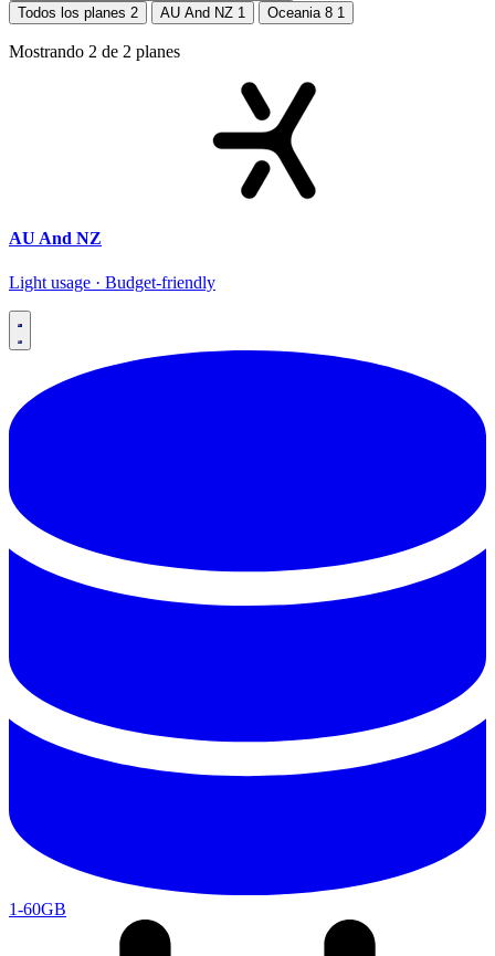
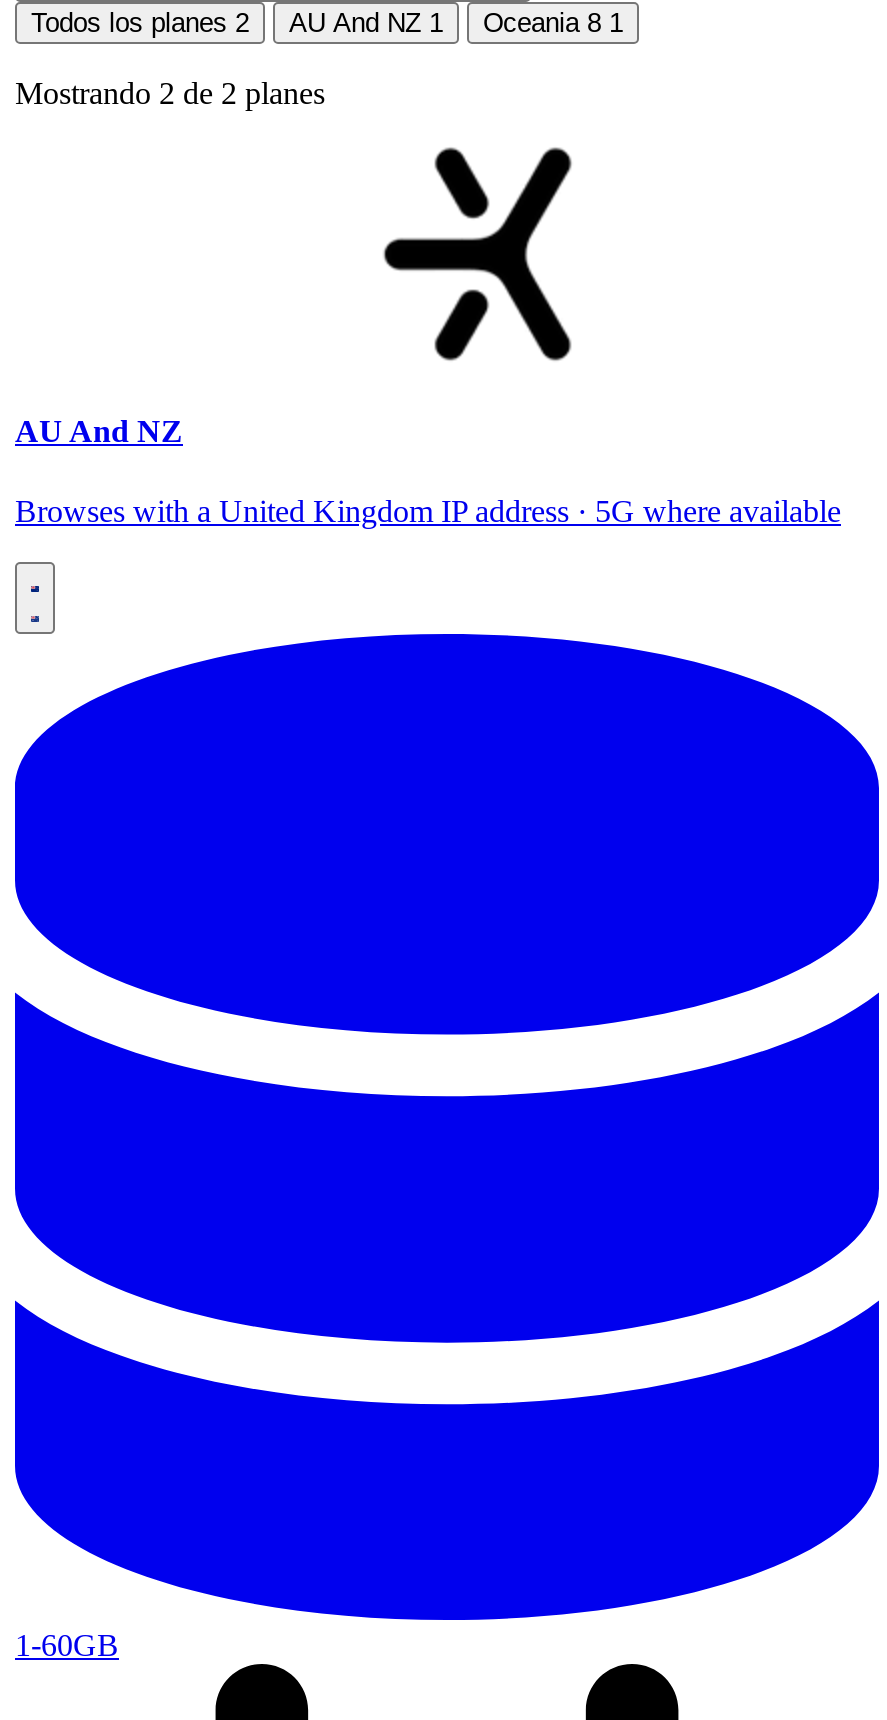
- Light usage · Budget-friendly
+ Browses with a United Kingdom IP address · 5G where available
